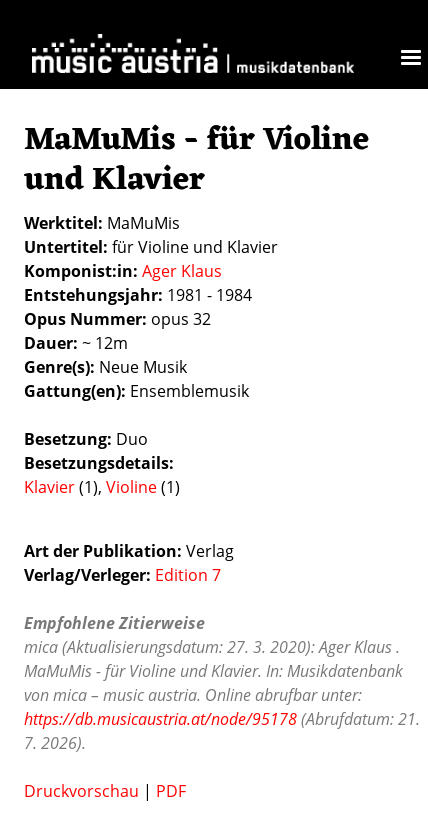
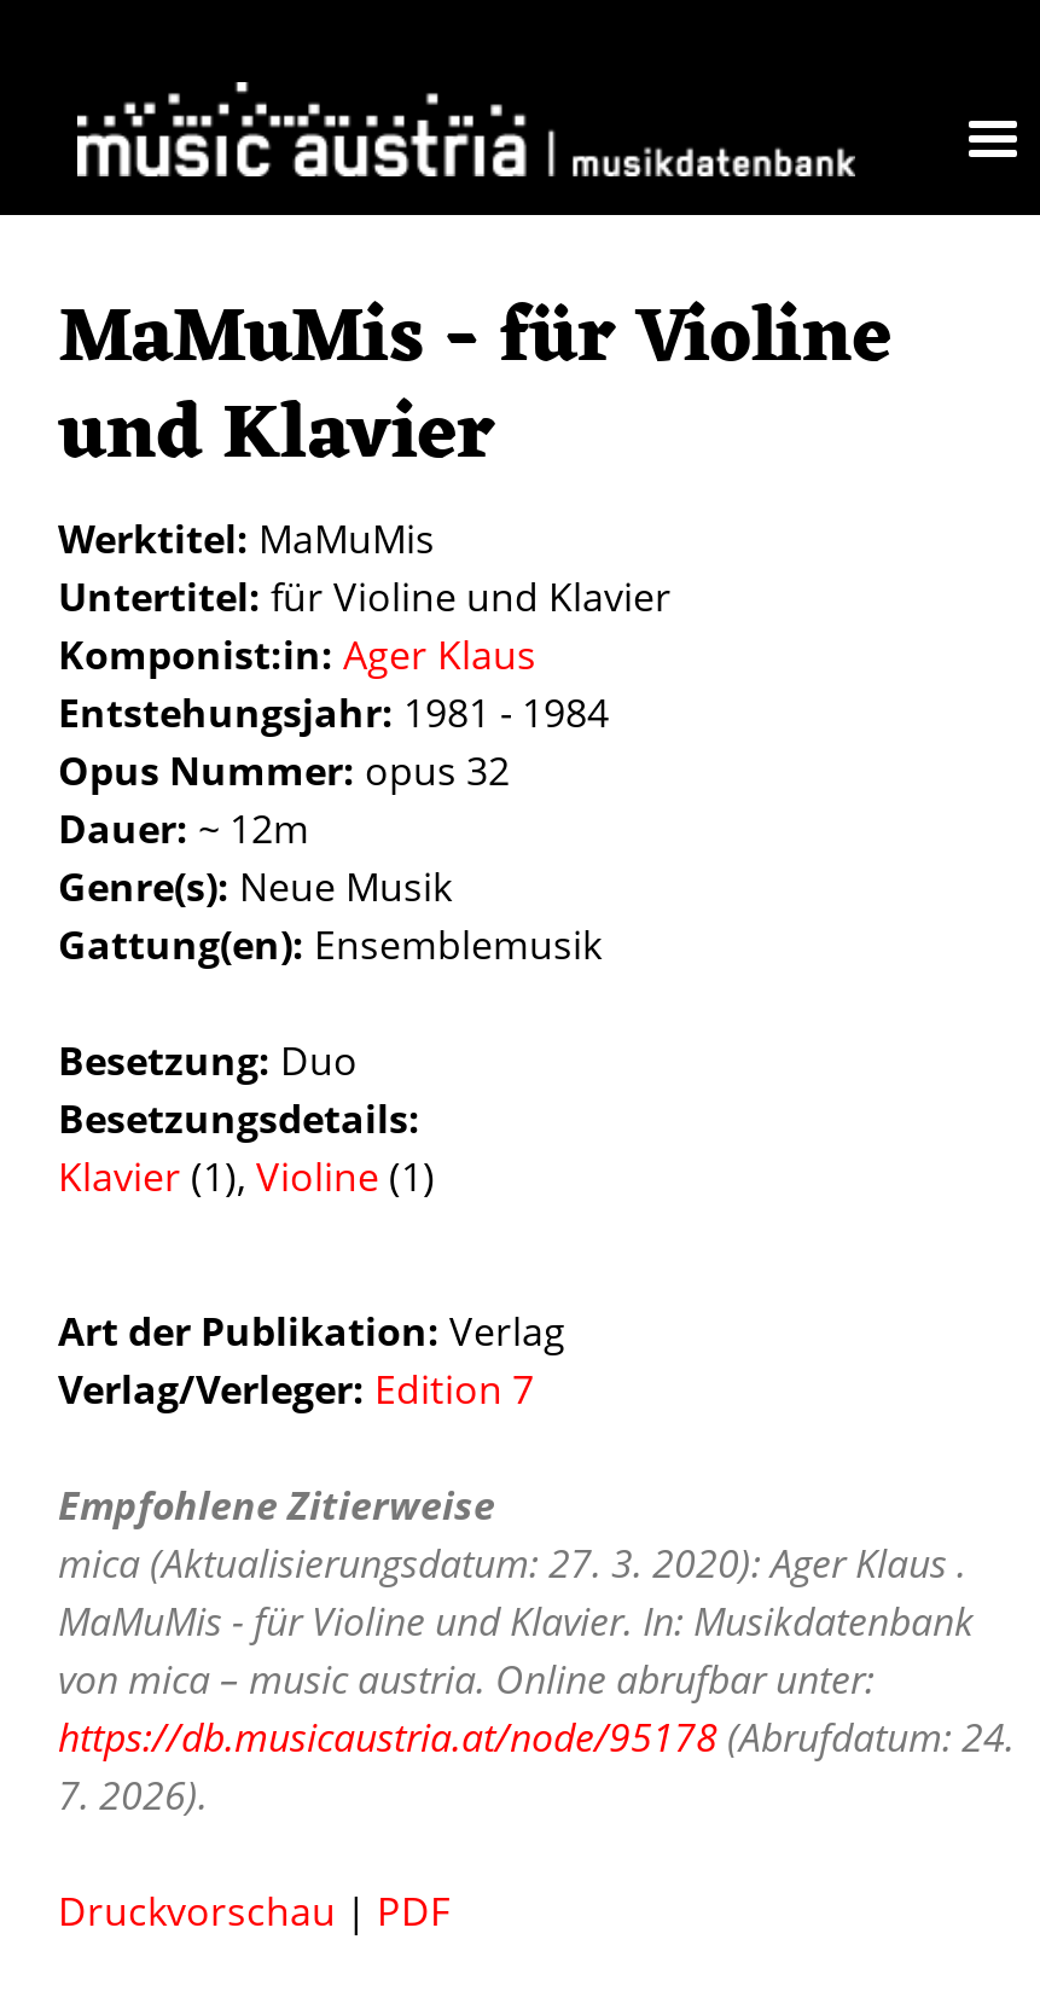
- https://db.musicaustria.at/node/95178 (Abrufdatum: 21.
+ https://db.musicaustria.at/node/95178 (Abrufdatum: 24.
